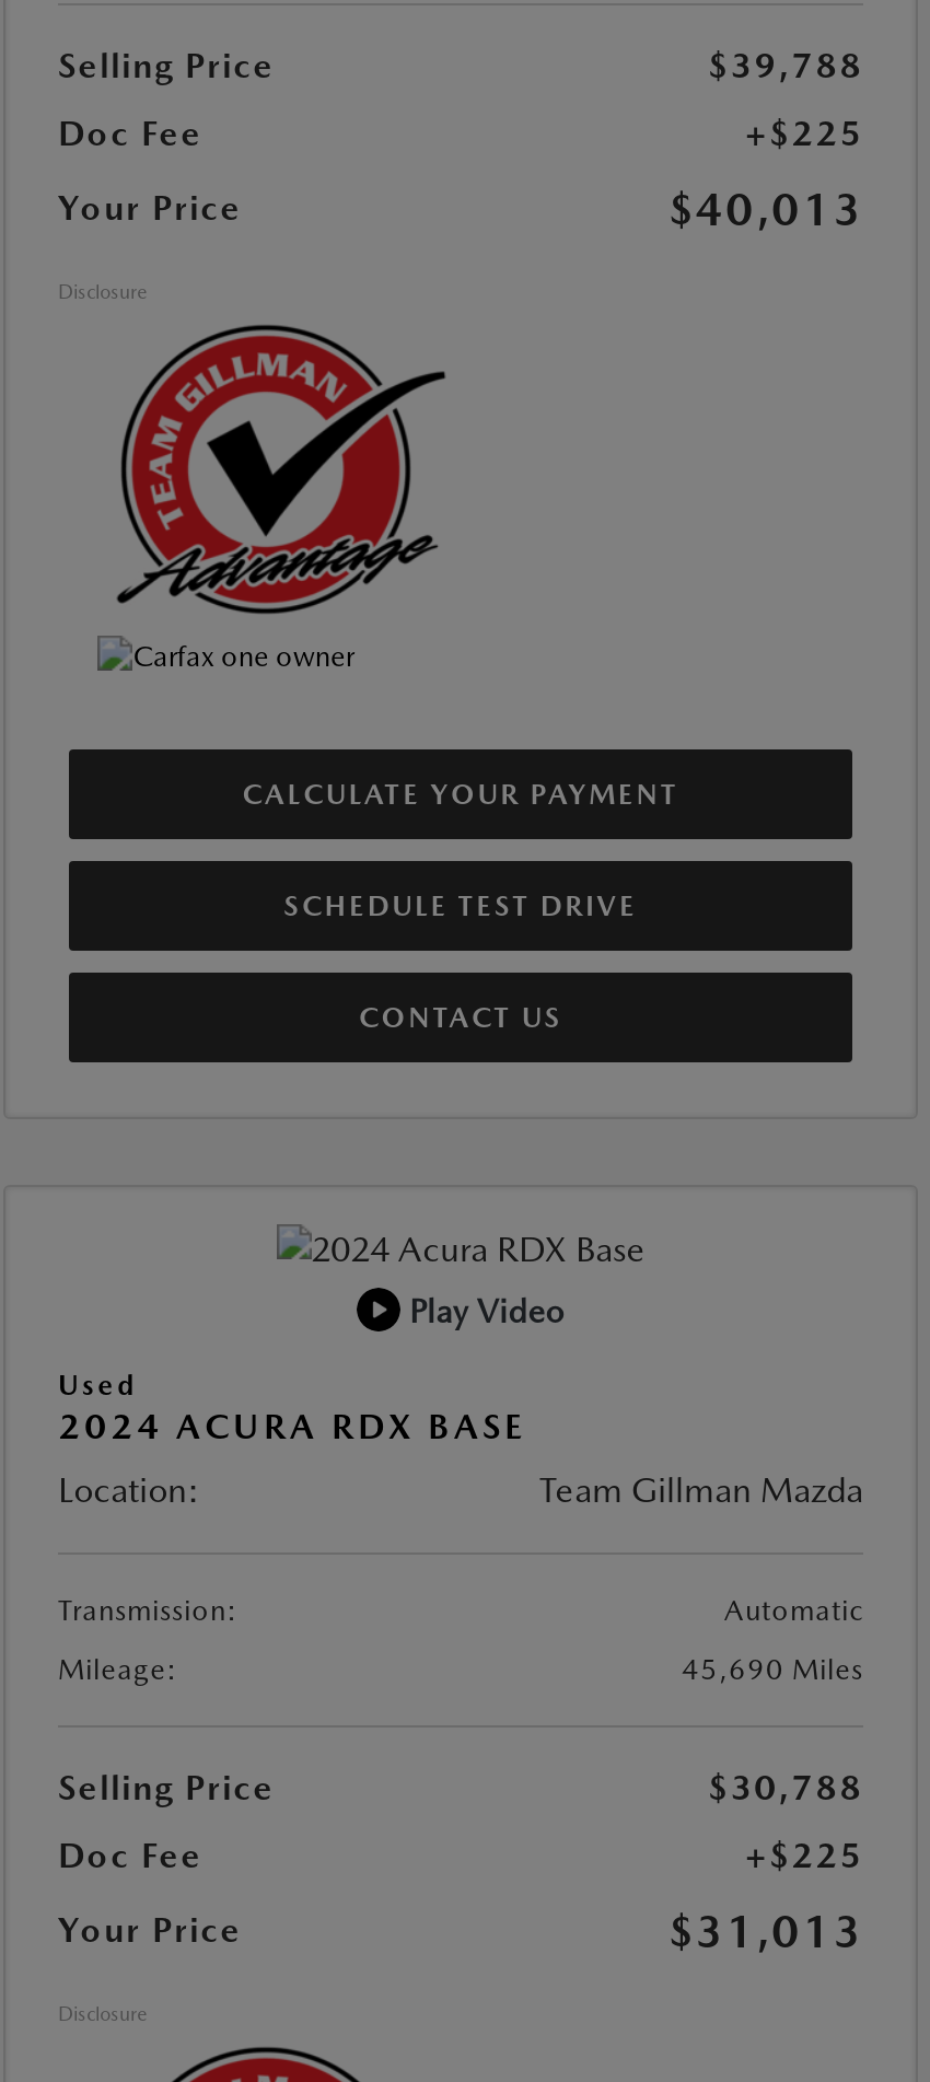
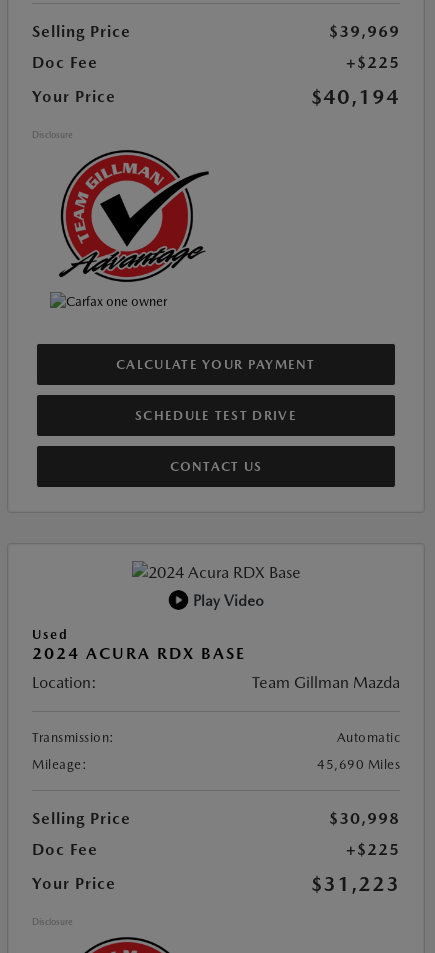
- $39,788
+ $39,969

- $40,013
+ $40,194

- $30,788
+ $30,998

- $31,013
+ $31,223
